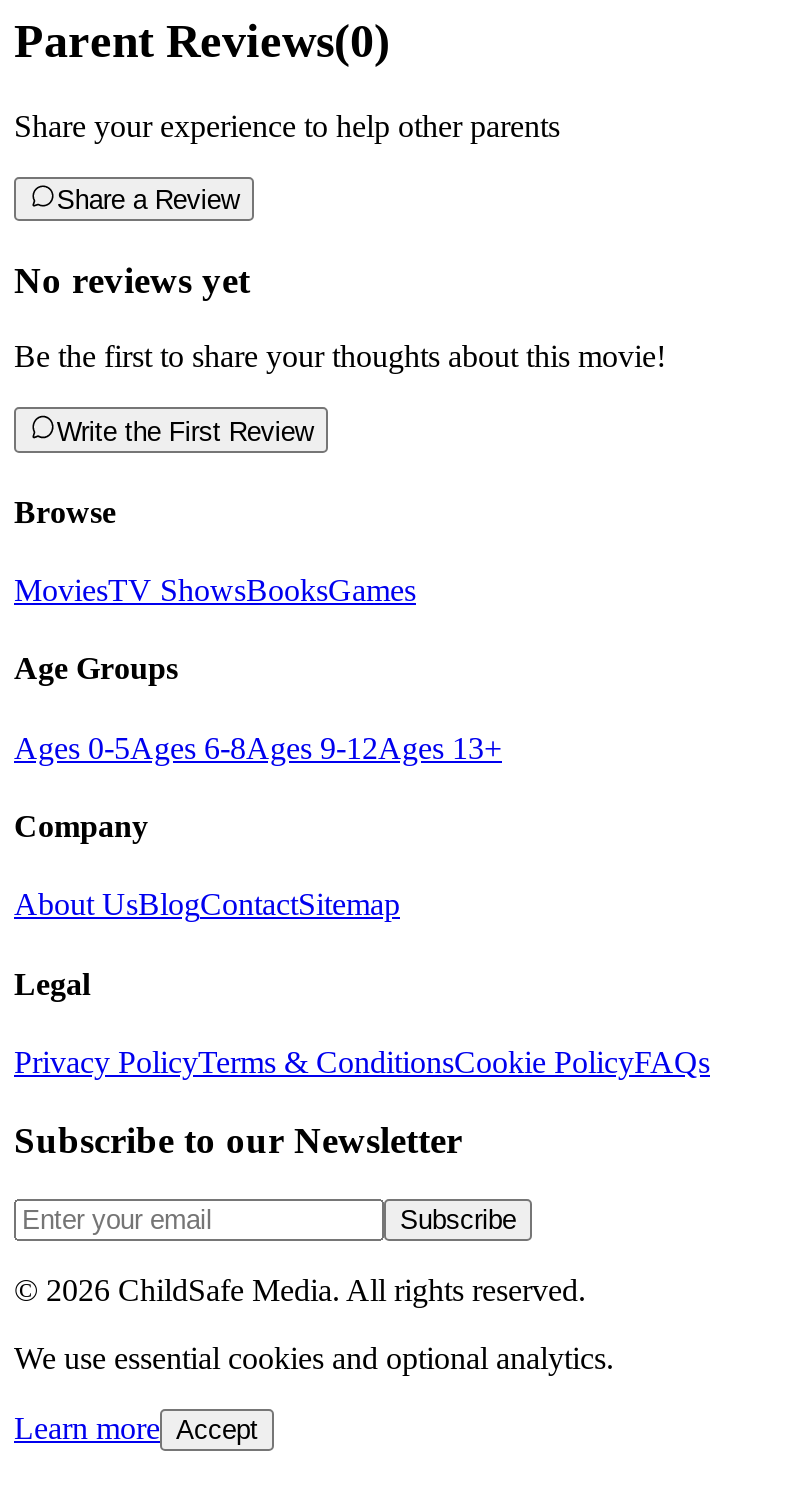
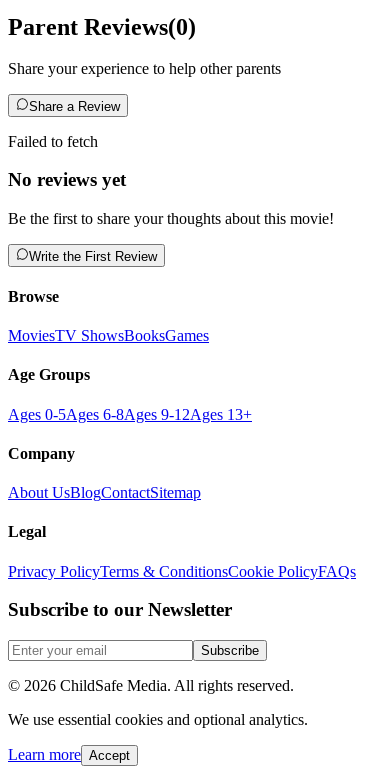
+ Failed to fetch
